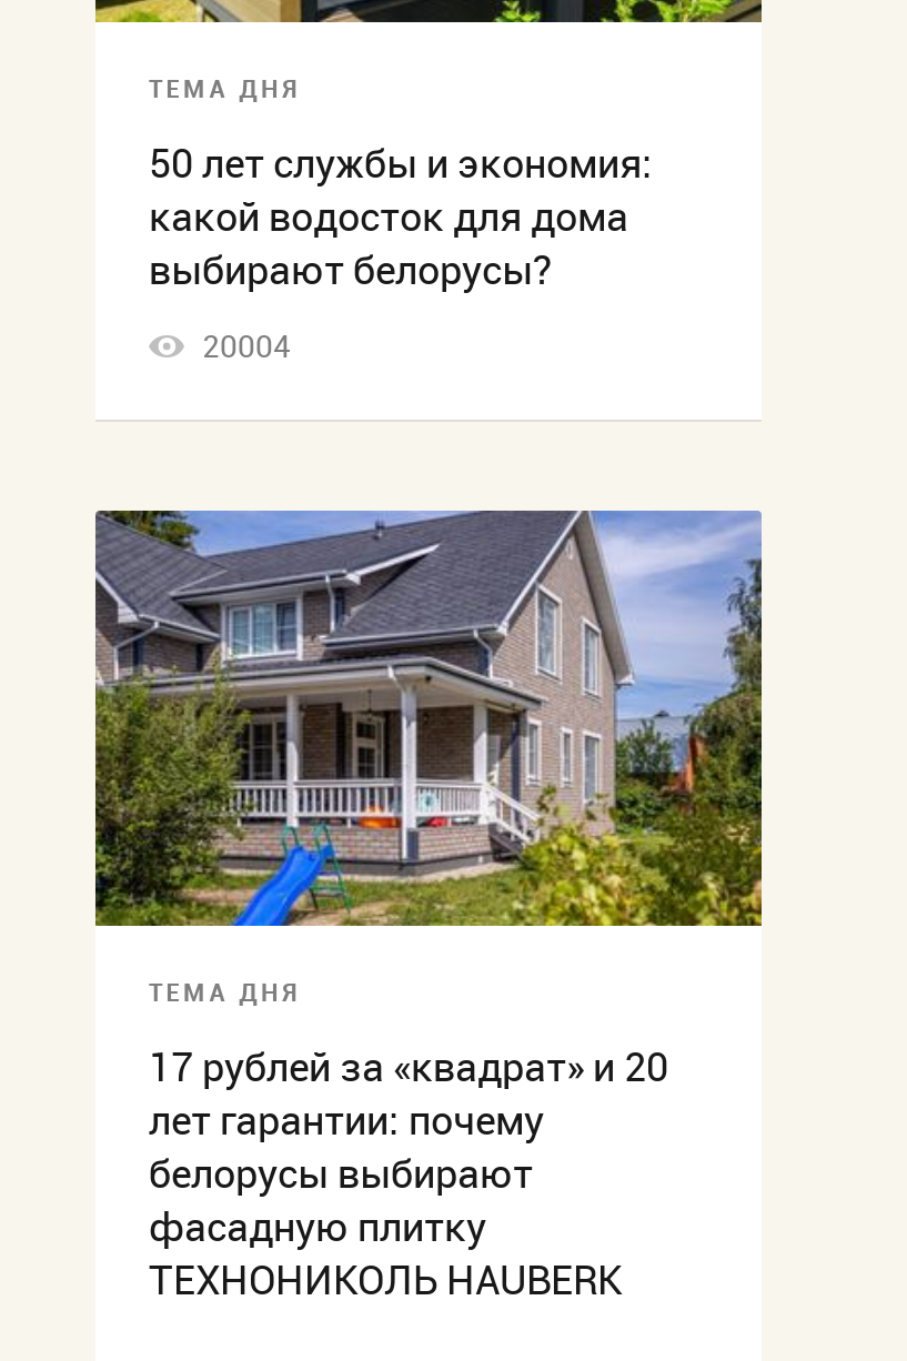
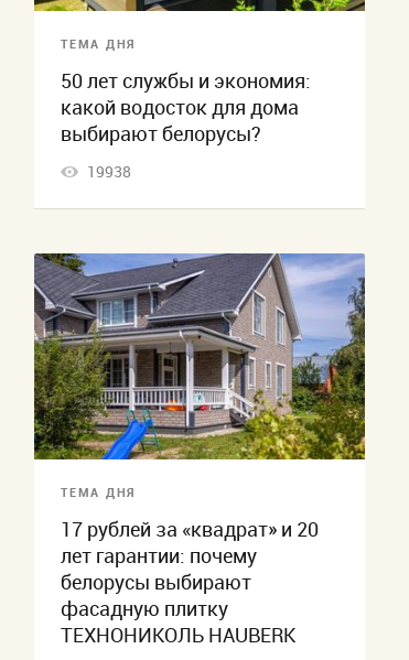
- 20004
+ 19938
